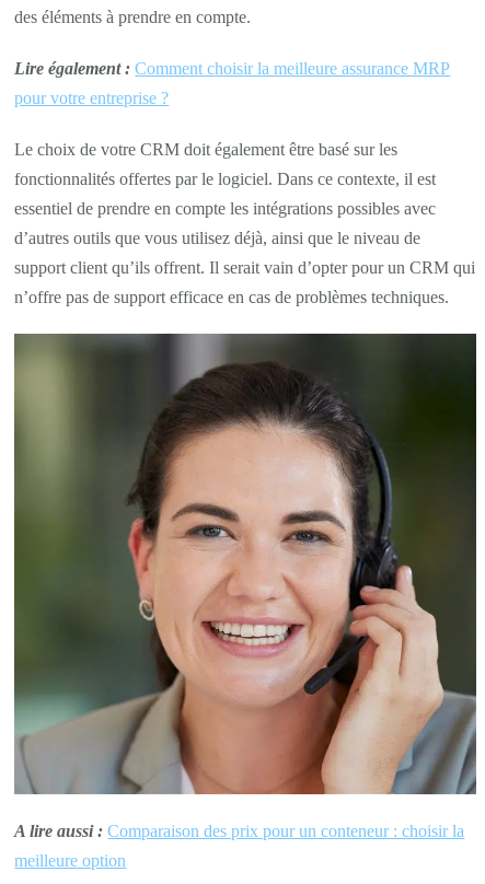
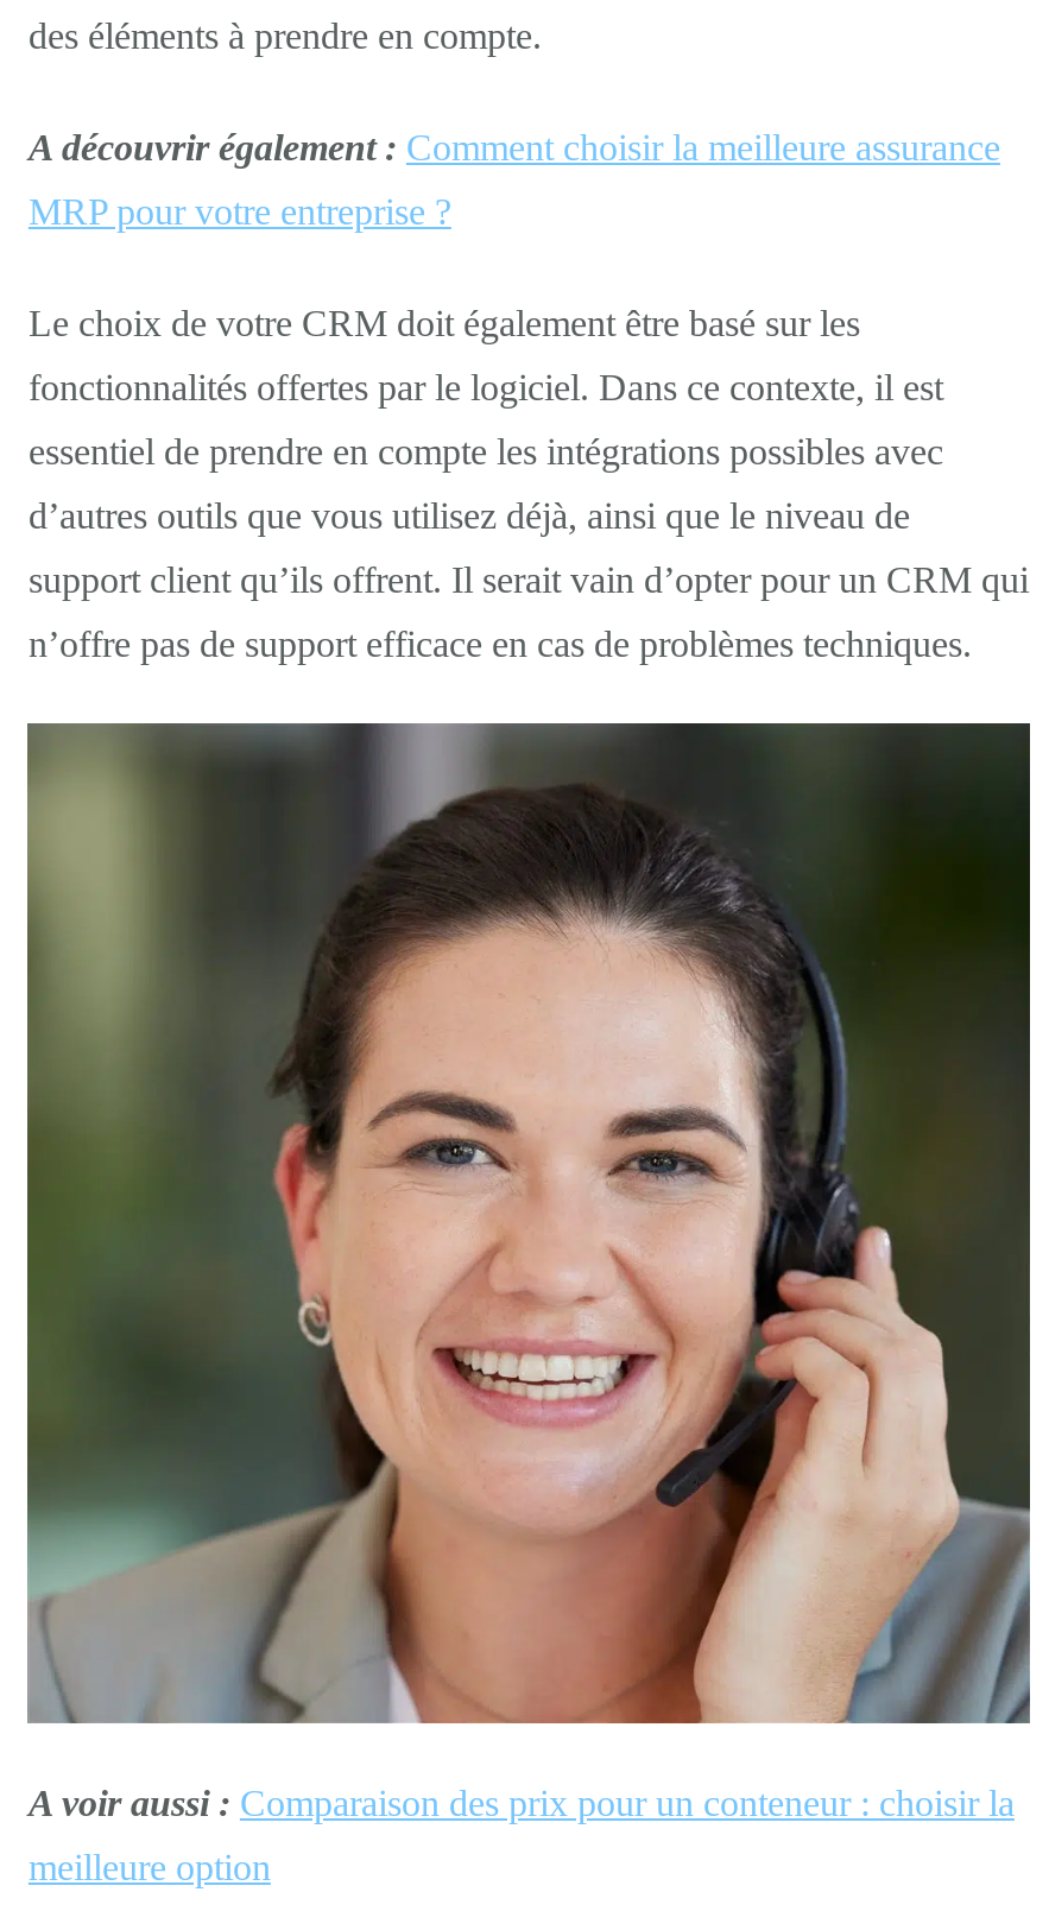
- Lire également : Comment choisir la meilleure assurance MRP
+ A découvrir également : Comment choisir la meilleure assurance

- pour votre entreprise ?
+ MRP pour votre entreprise ?

- A lire aussi : Comparaison des prix pour un conteneur : choisir la
+ A voir aussi : Comparaison des prix pour un conteneur : choisir la
